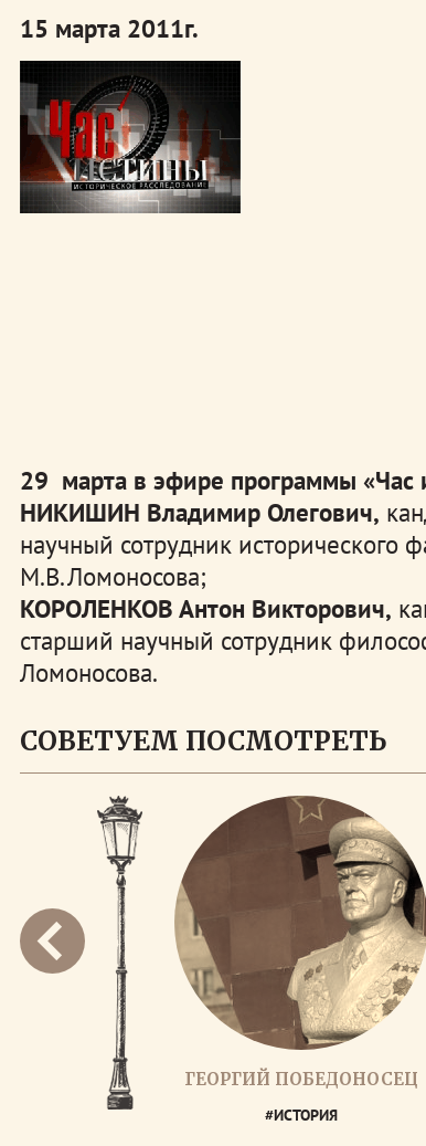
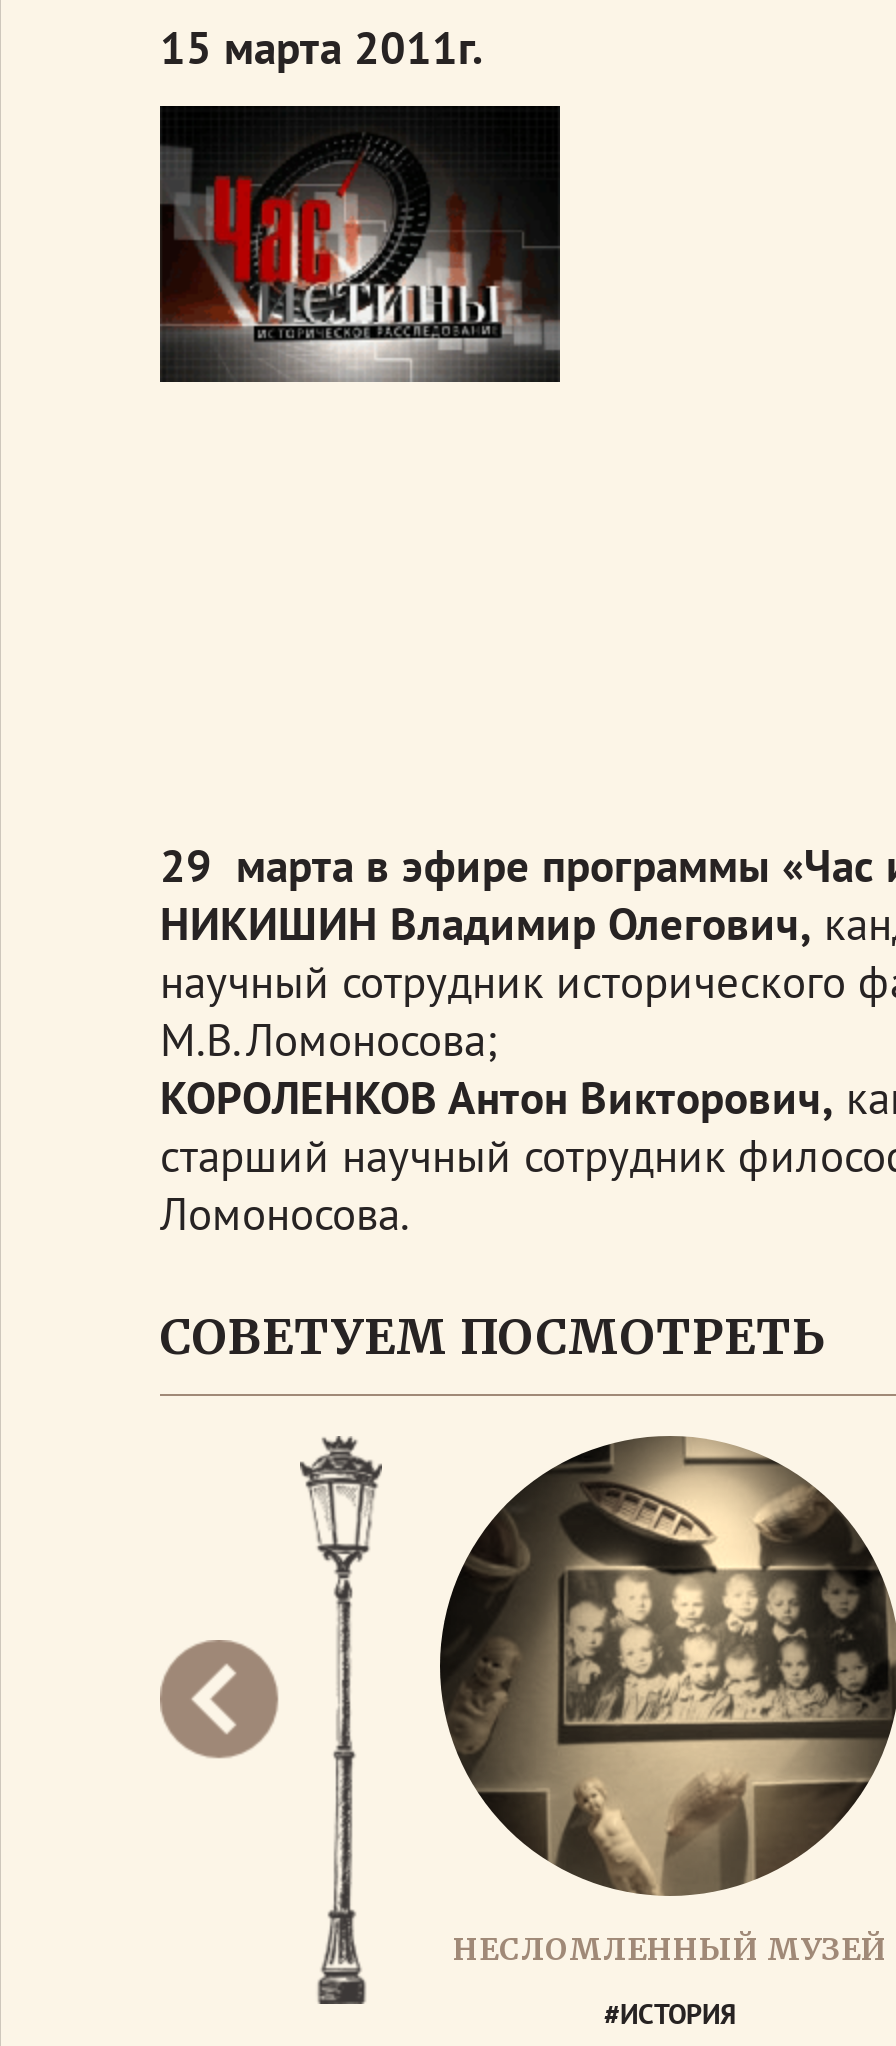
- [image]
- ГЕОРГИЙ ПОБЕДОНОСЕЦ
+ [image]
+ НЕСЛОМЛЕННЫЙ МУЗЕЙ
